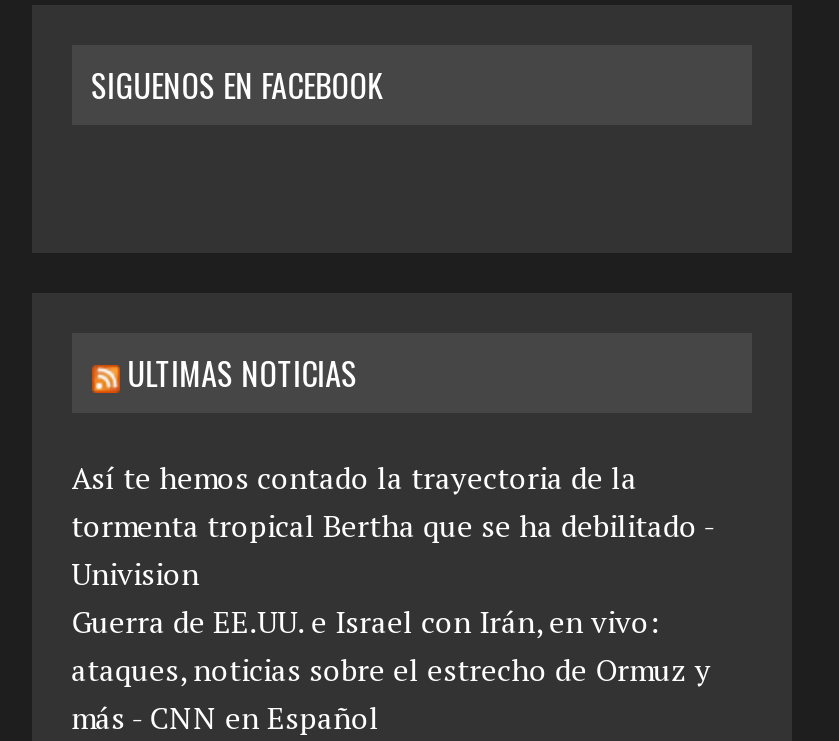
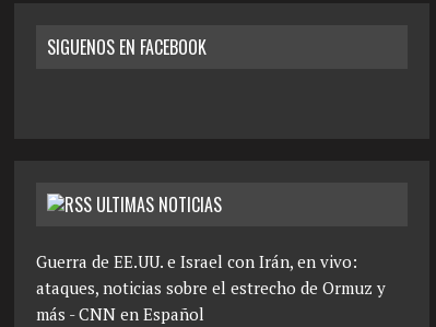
- Así te hemos contado la trayectoria de la
- tormenta tropical Bertha que se ha debilitado -
- Univision
